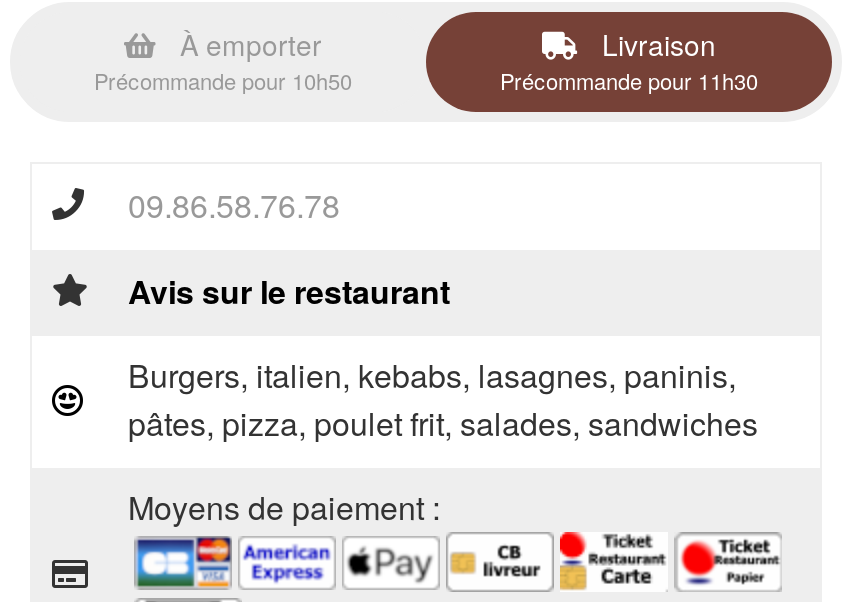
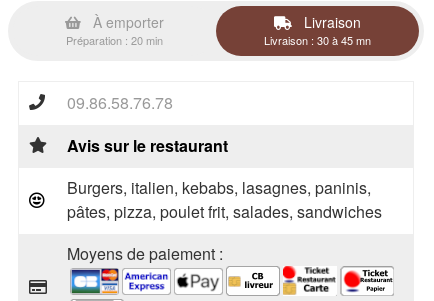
- Précommande pour 10h50
+ Préparation : 20 min

- Précommande pour 11h30
+ Livraison : 30 à 45 mn
